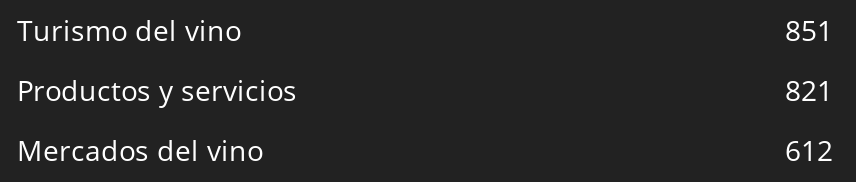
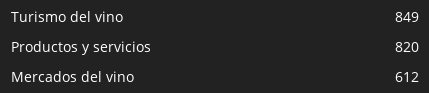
- 851
+ 849

- 821
+ 820
